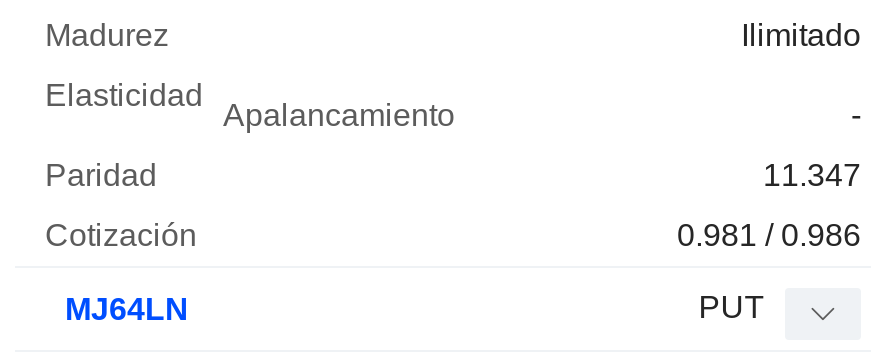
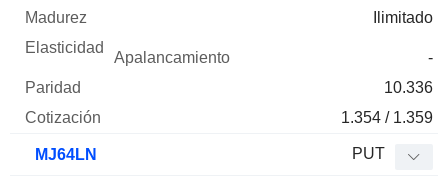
- 11.347
+ 10.336

- 0.981 / 0.986
+ 1.354 / 1.359
